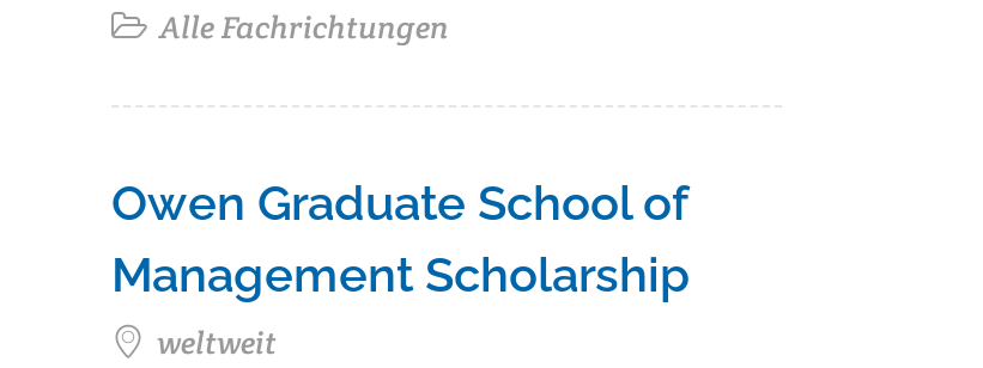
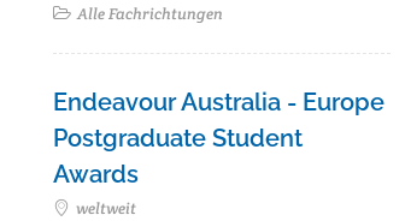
- Owen Graduate School of
- Management Scholarship
+ Endeavour Australia - Europe
+ Postgraduate Student
+ Awards
